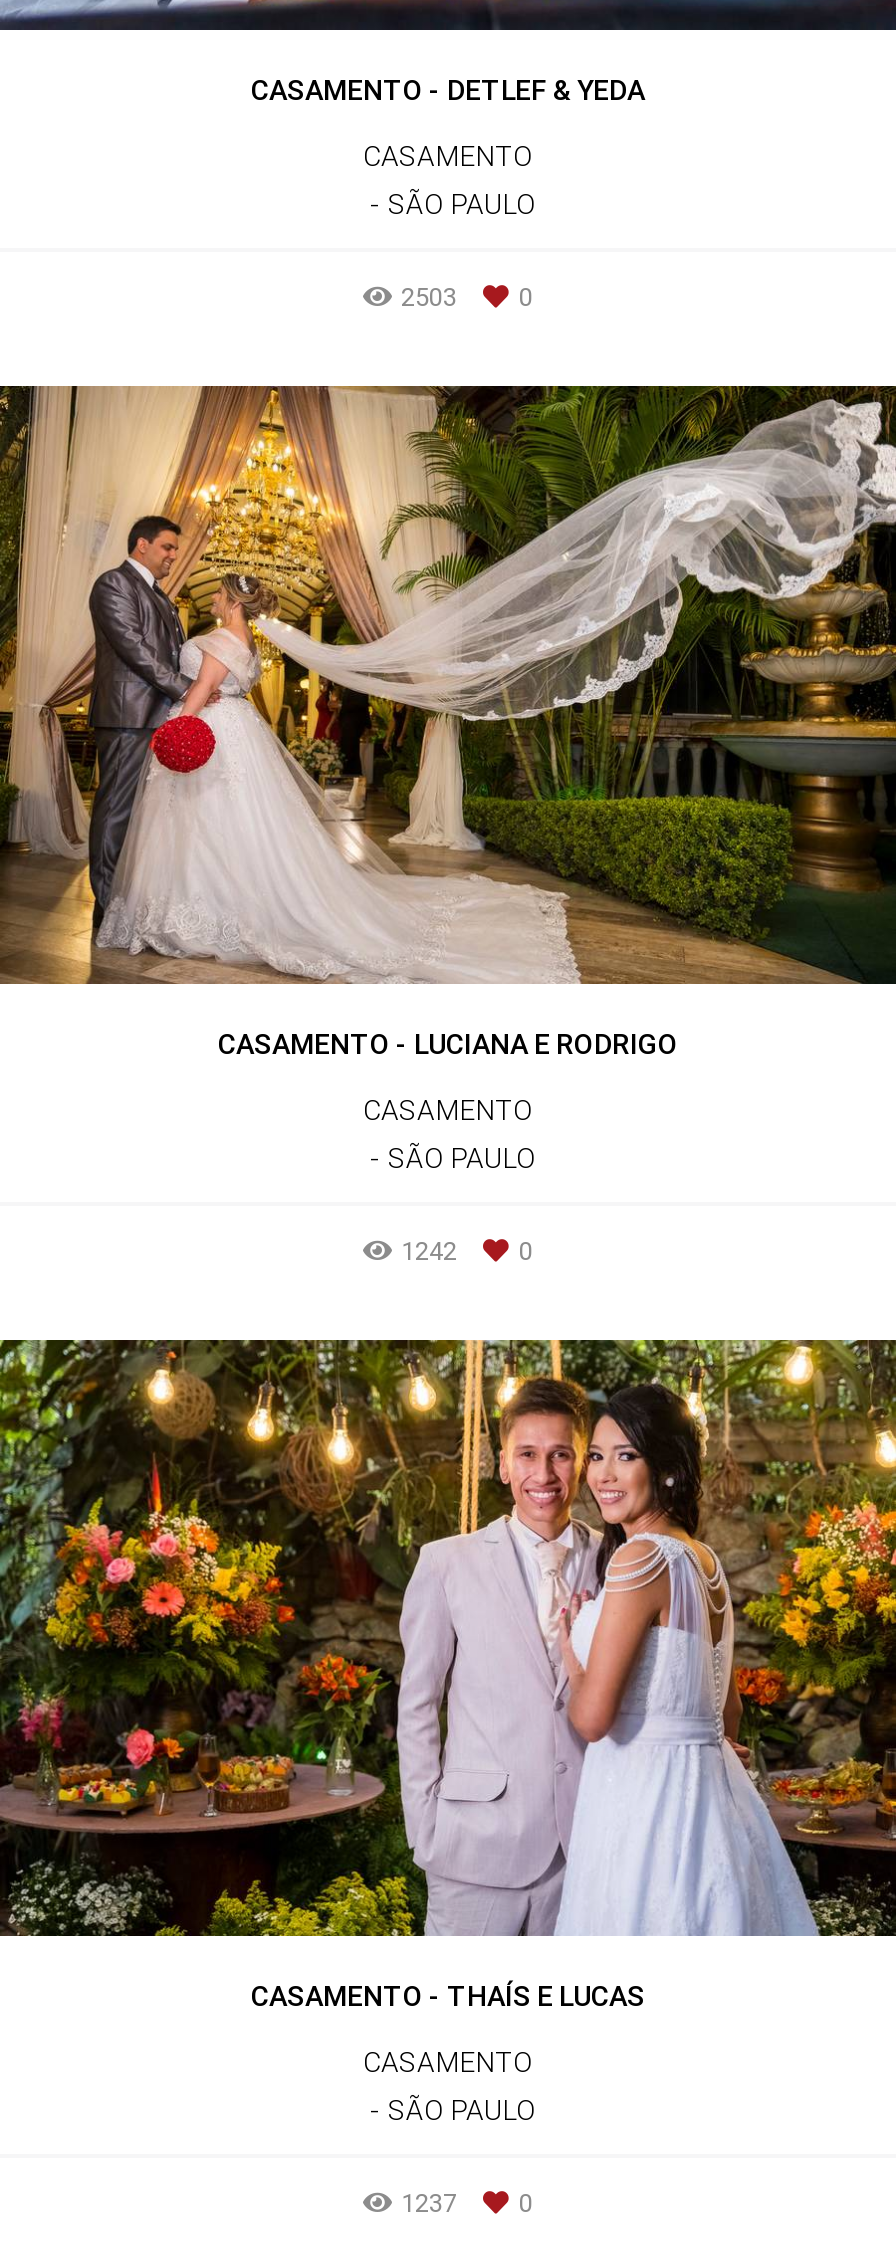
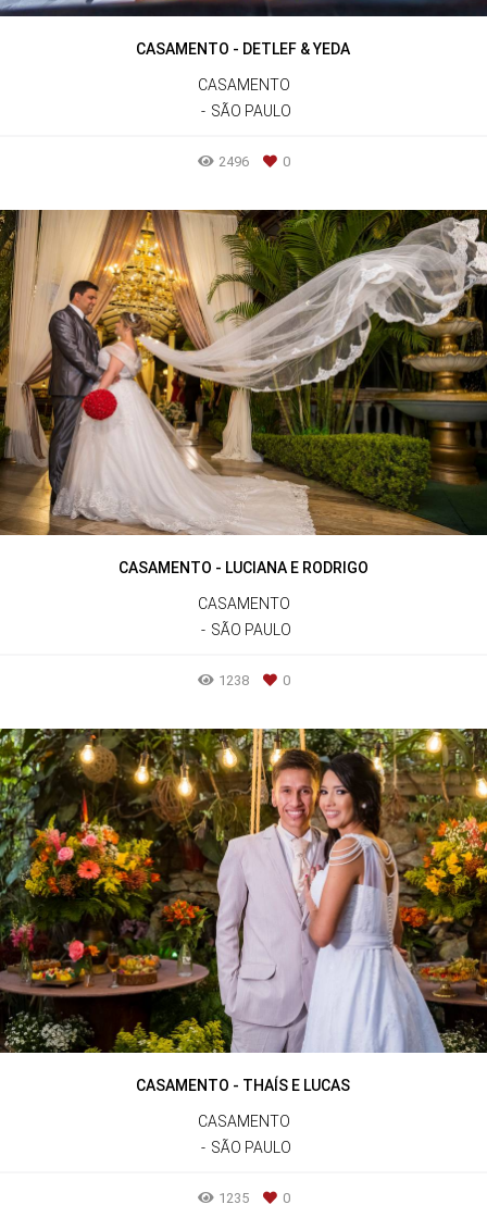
- 2503
+ 2496

- 1242
+ 1238

- 1237
+ 1235
